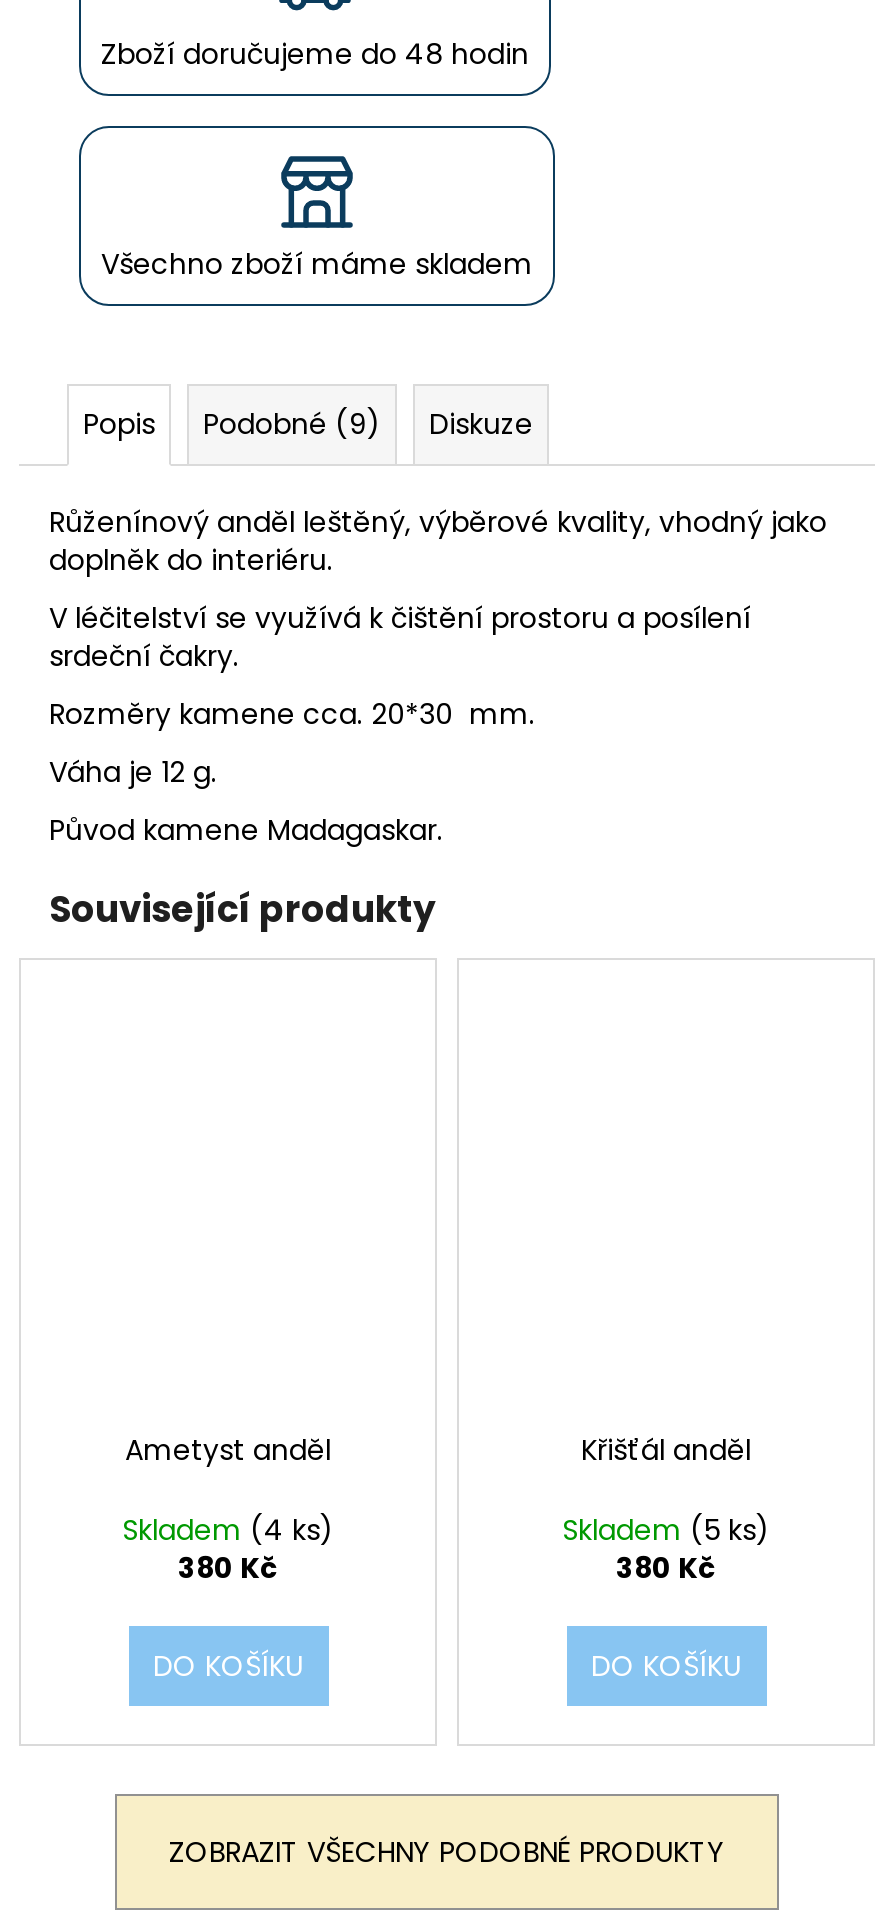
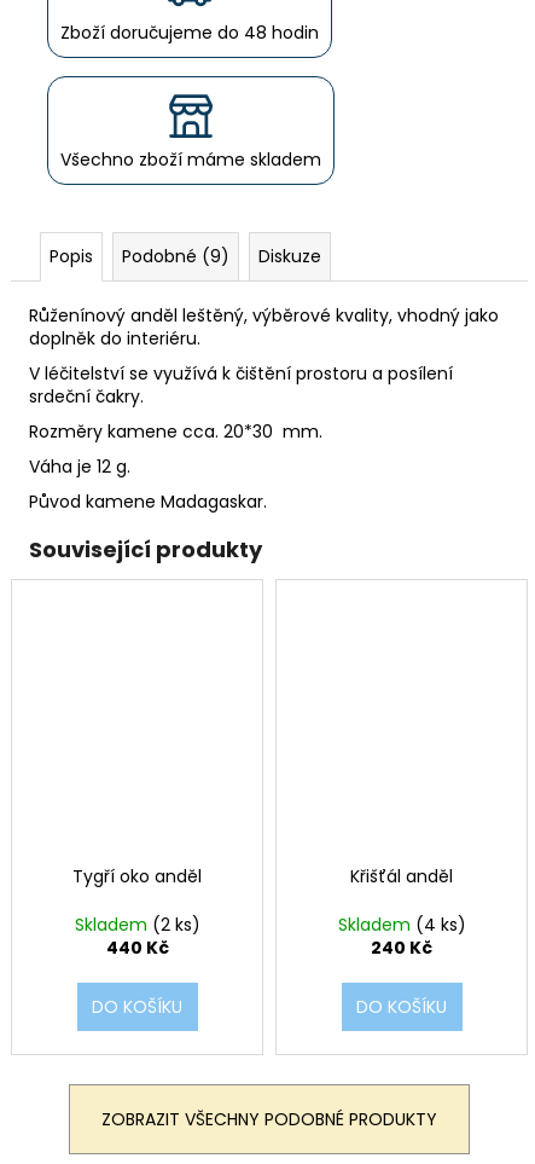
- Ametyst anděl
+ Tygří oko anděl

- Skladem (4 ks)
- 380 Kč
+ Skladem (2 ks)
+ 440 Kč

- Skladem (5 ks)
+ Skladem (4 ks)

- 380 Kč
+ 240 Kč
